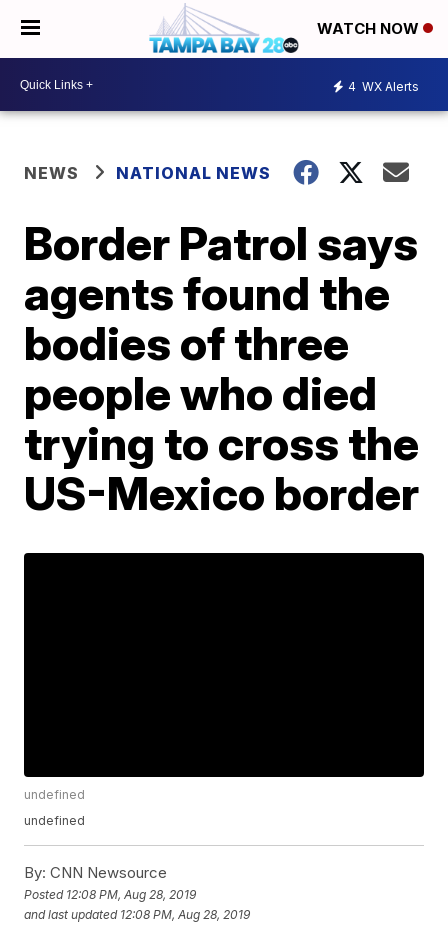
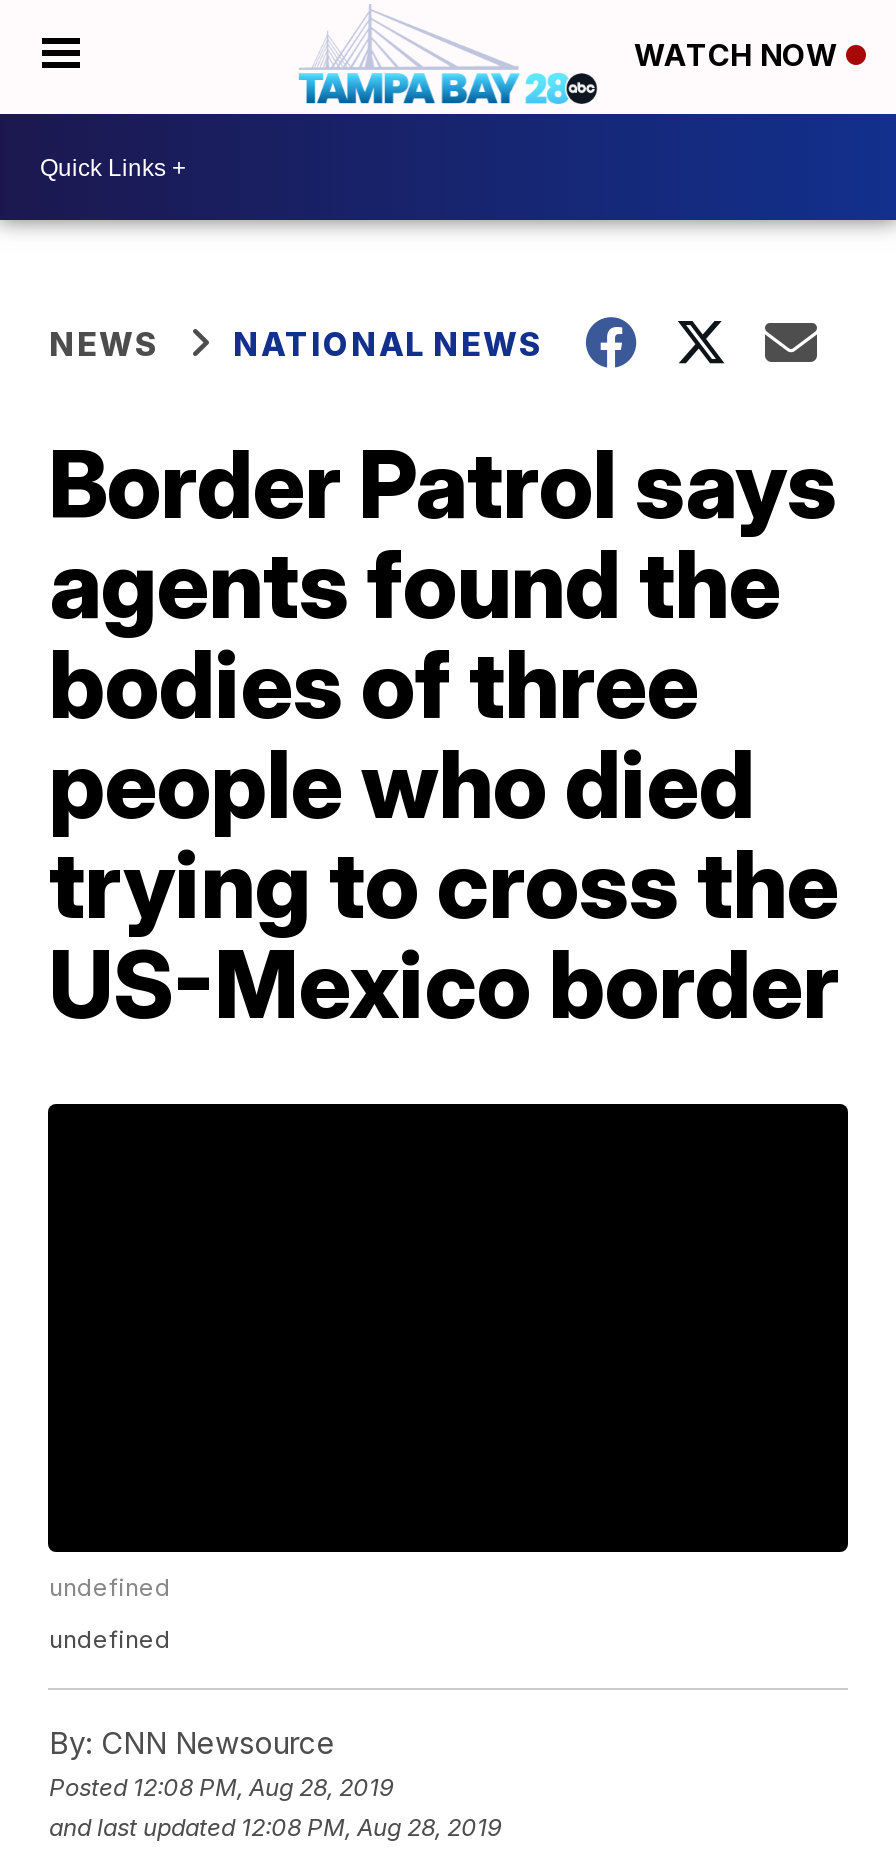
- 4 WX Alerts
